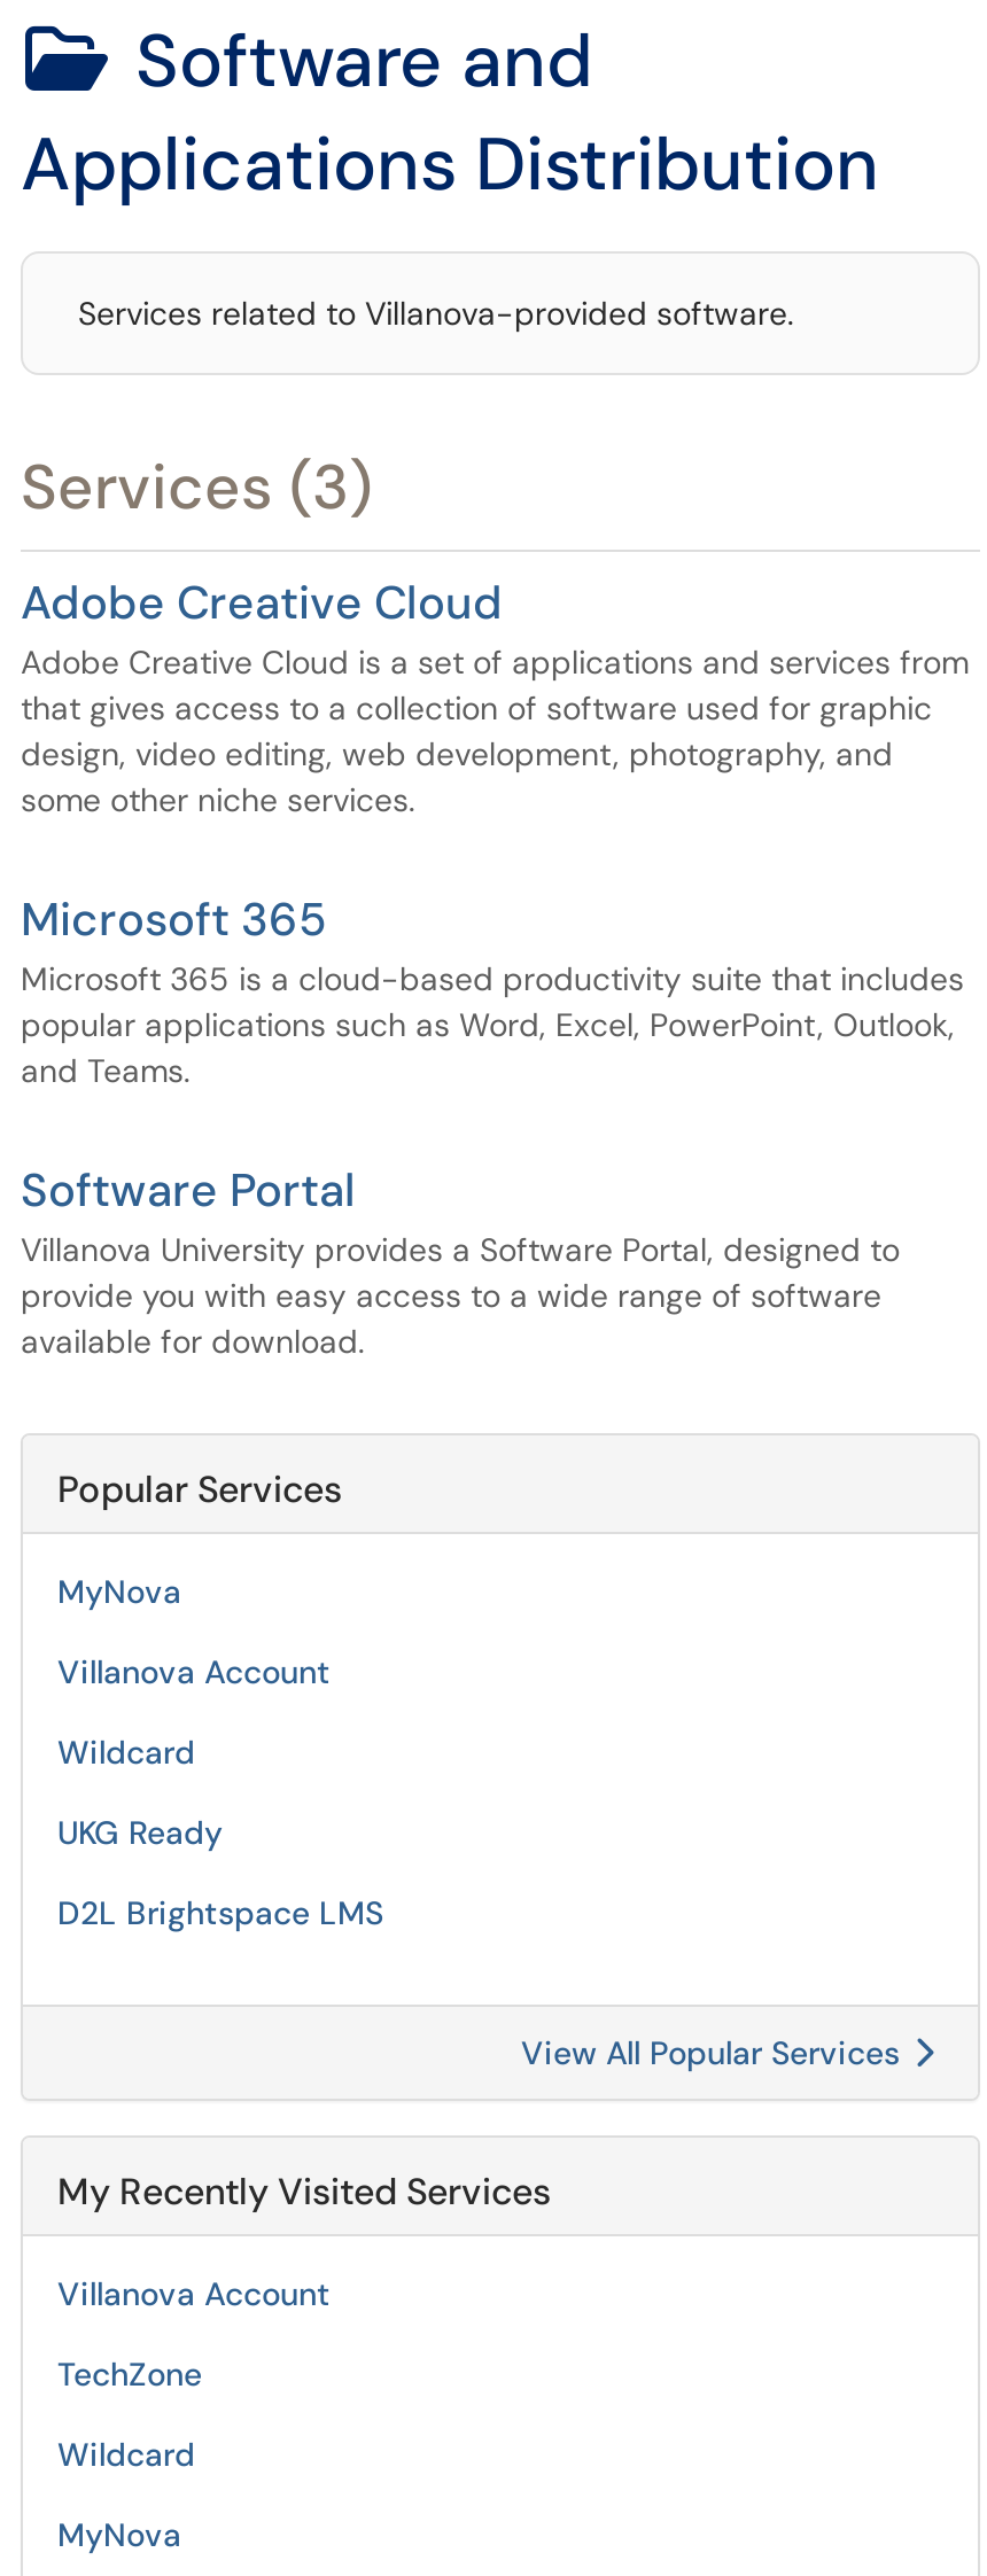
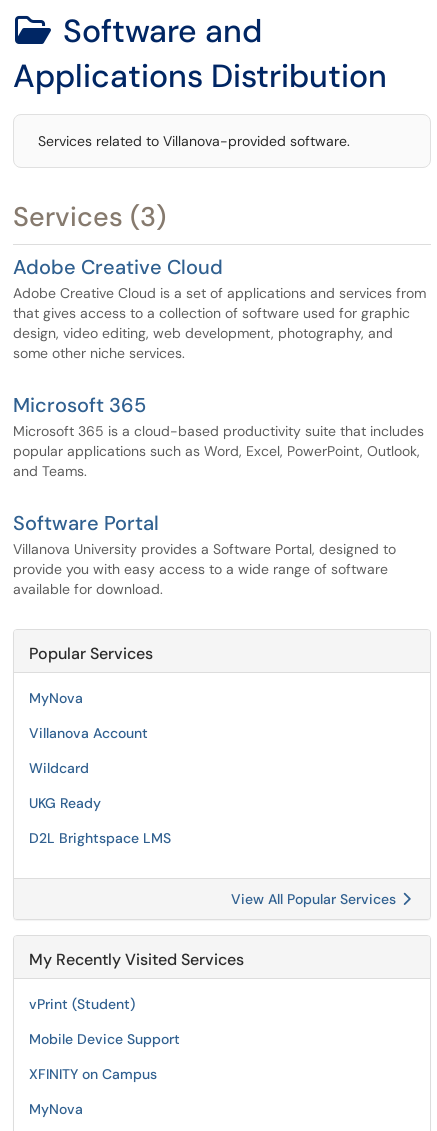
- Villanova Account
+ vPrint (Student)

- TechZone
+ Mobile Device Support

- Wildcard
+ XFINITY on Campus
